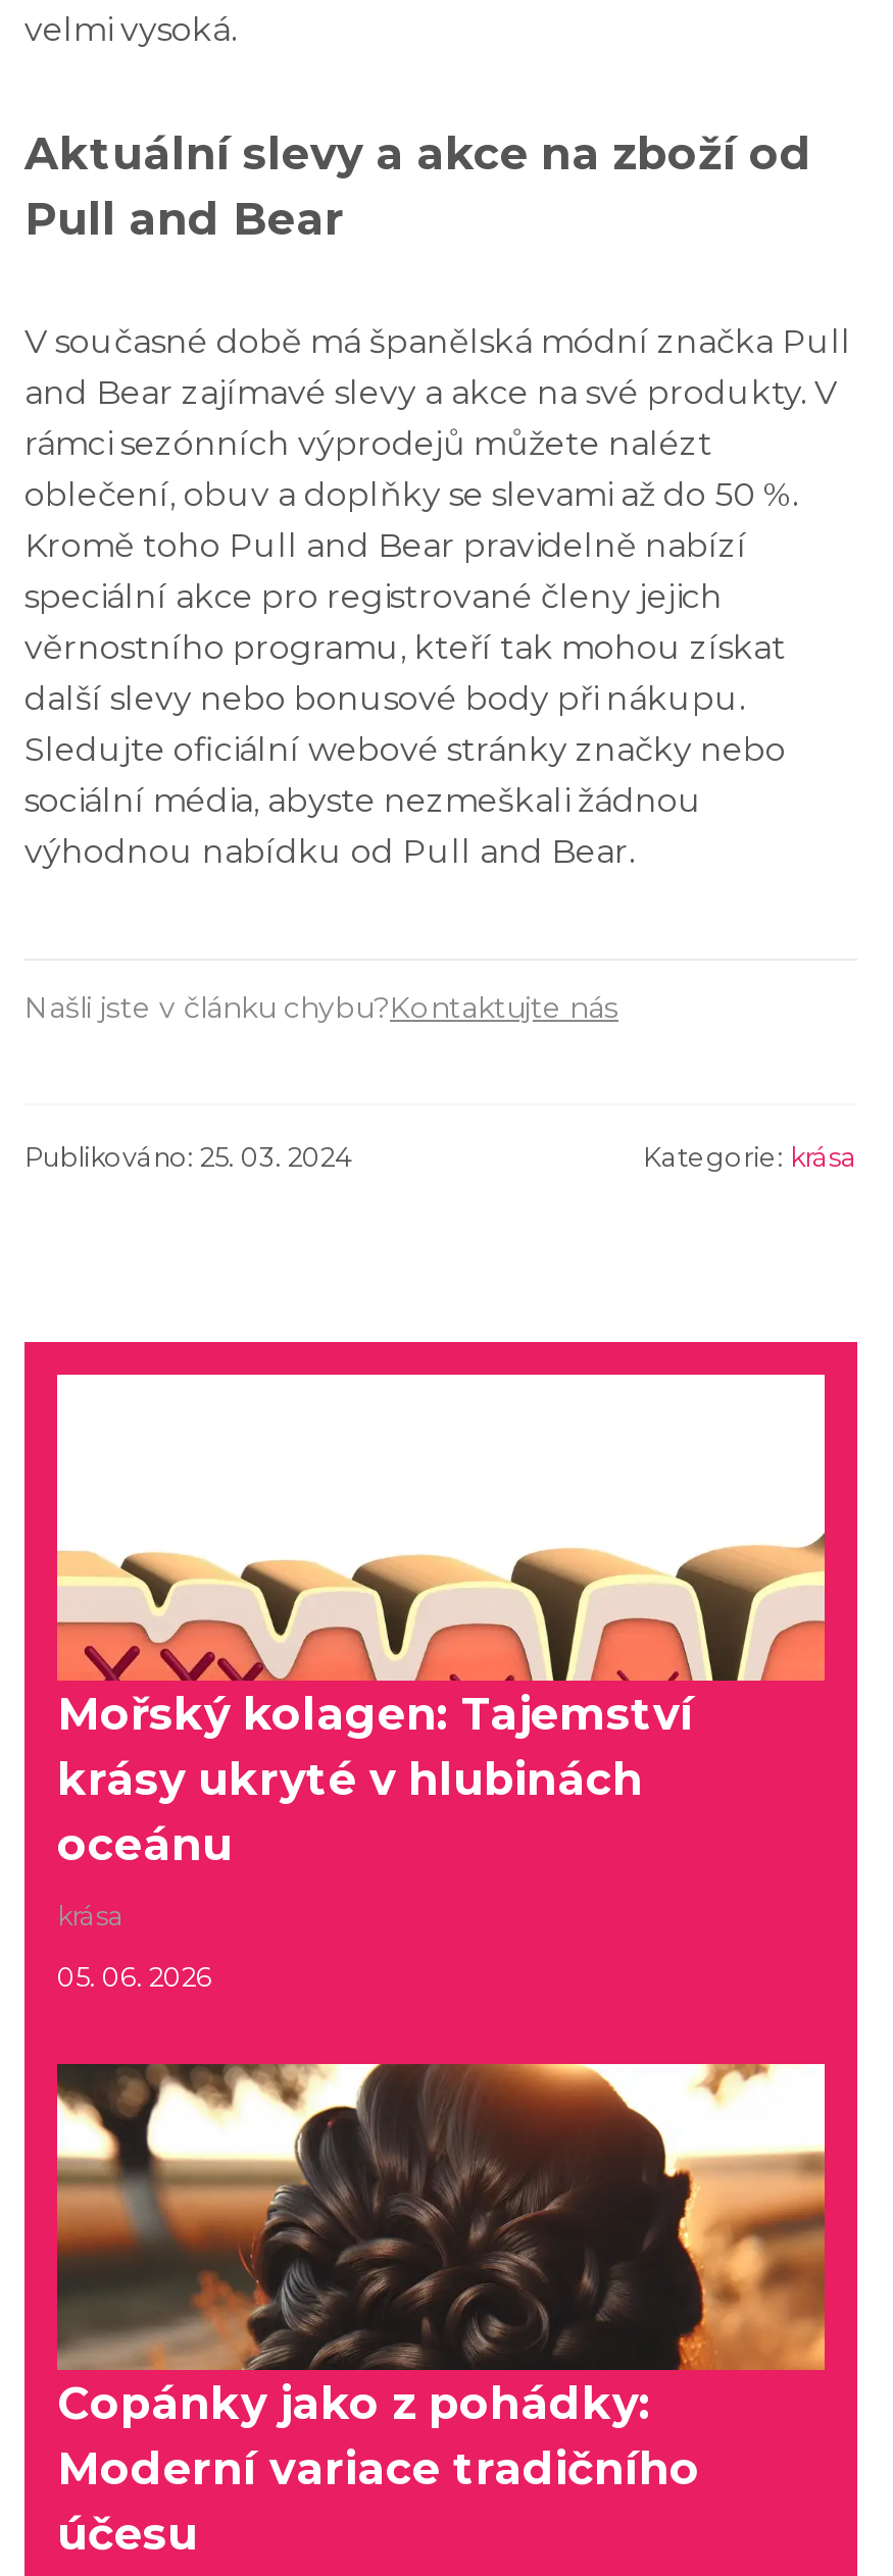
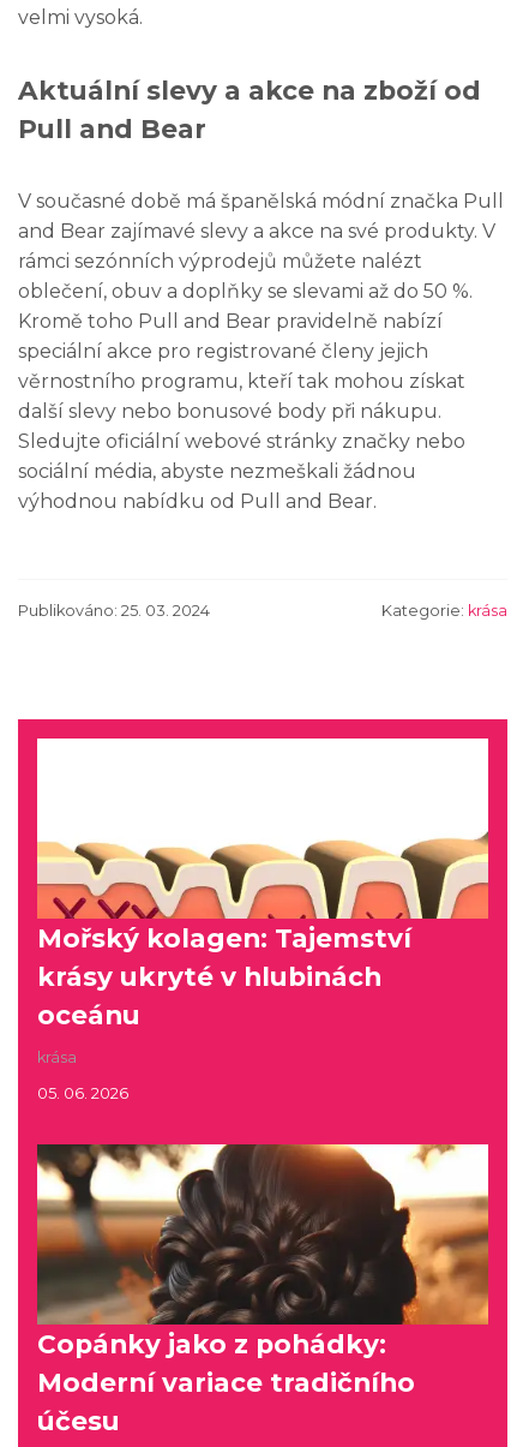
- Našli jste v článku chybu?Kontaktujte nás
